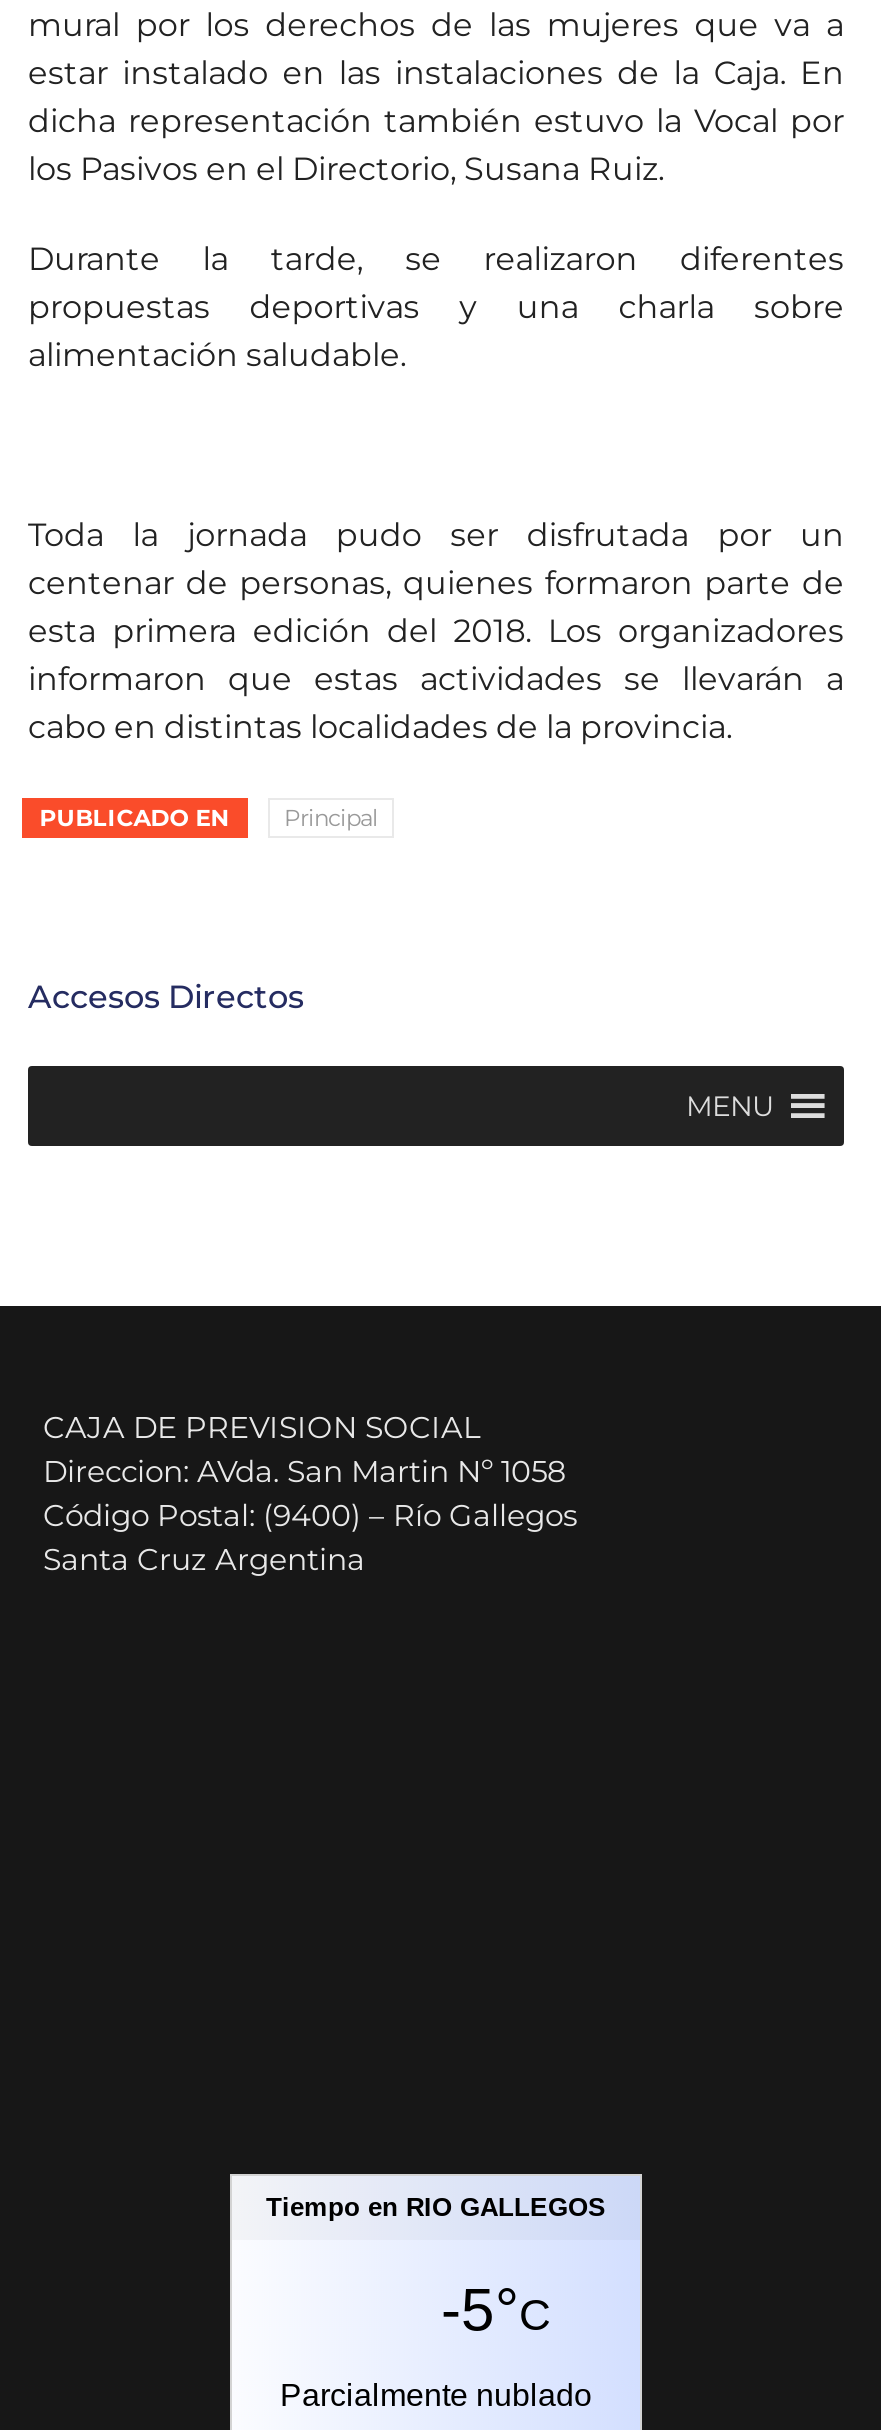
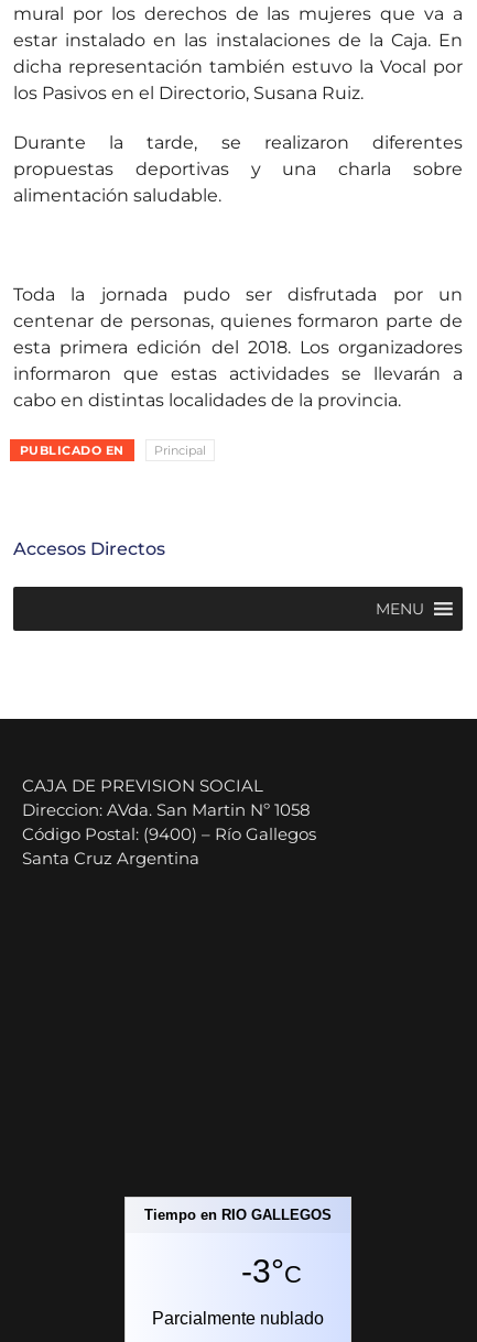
- -5°C
+ -3°C
